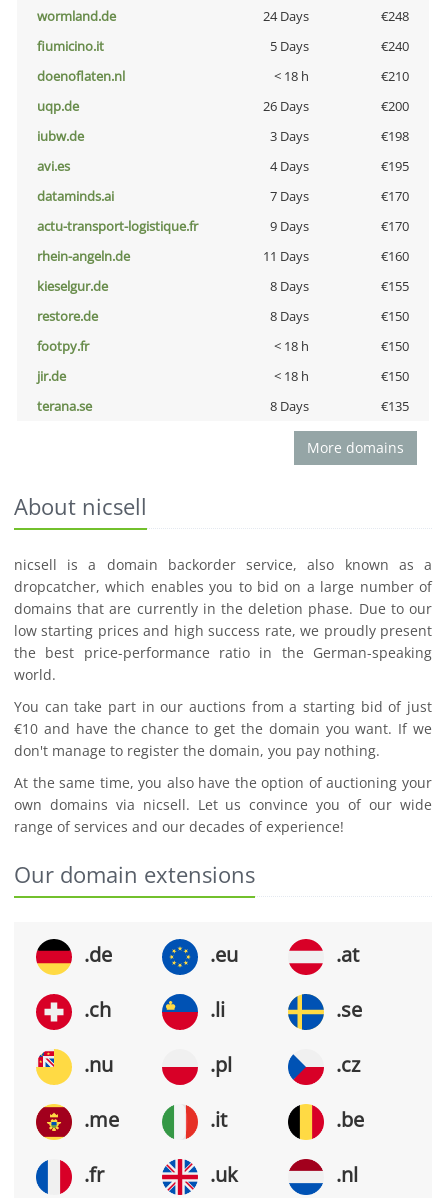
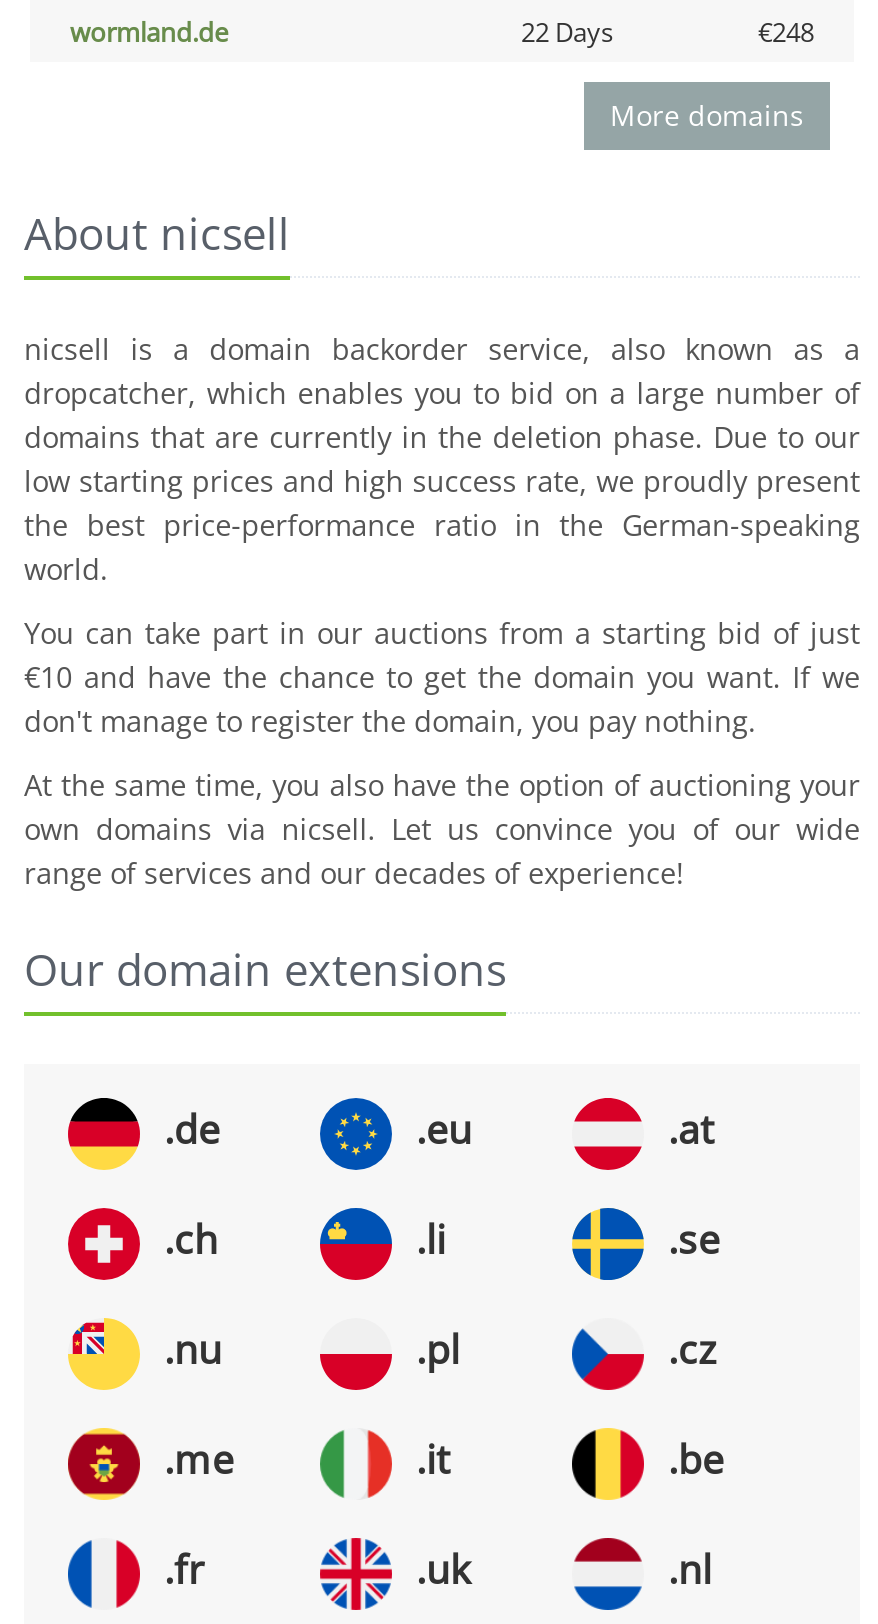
- 24 Days
+ 22 Days

- fiumicino.it
- 5 Days
- €240
- doenoflaten.nl
- < 18 h
- €210
- uqp.de
- 26 Days
- €200
- iubw.de
- 3 Days
- €198
- avi.es
- 4 Days
- €195
- dataminds.ai
- 7 Days
- €170
- actu-transport-logistique.fr
- 9 Days
- €170
- rhein-angeln.de
- 11 Days
- €160
- kieselgur.de
- 8 Days
- €155
- restore.de
- 8 Days
- €150
- footpy.fr
- < 18 h
- €150
- jir.de
- < 18 h
- €150
- terana.se
- 8 Days
- €135
